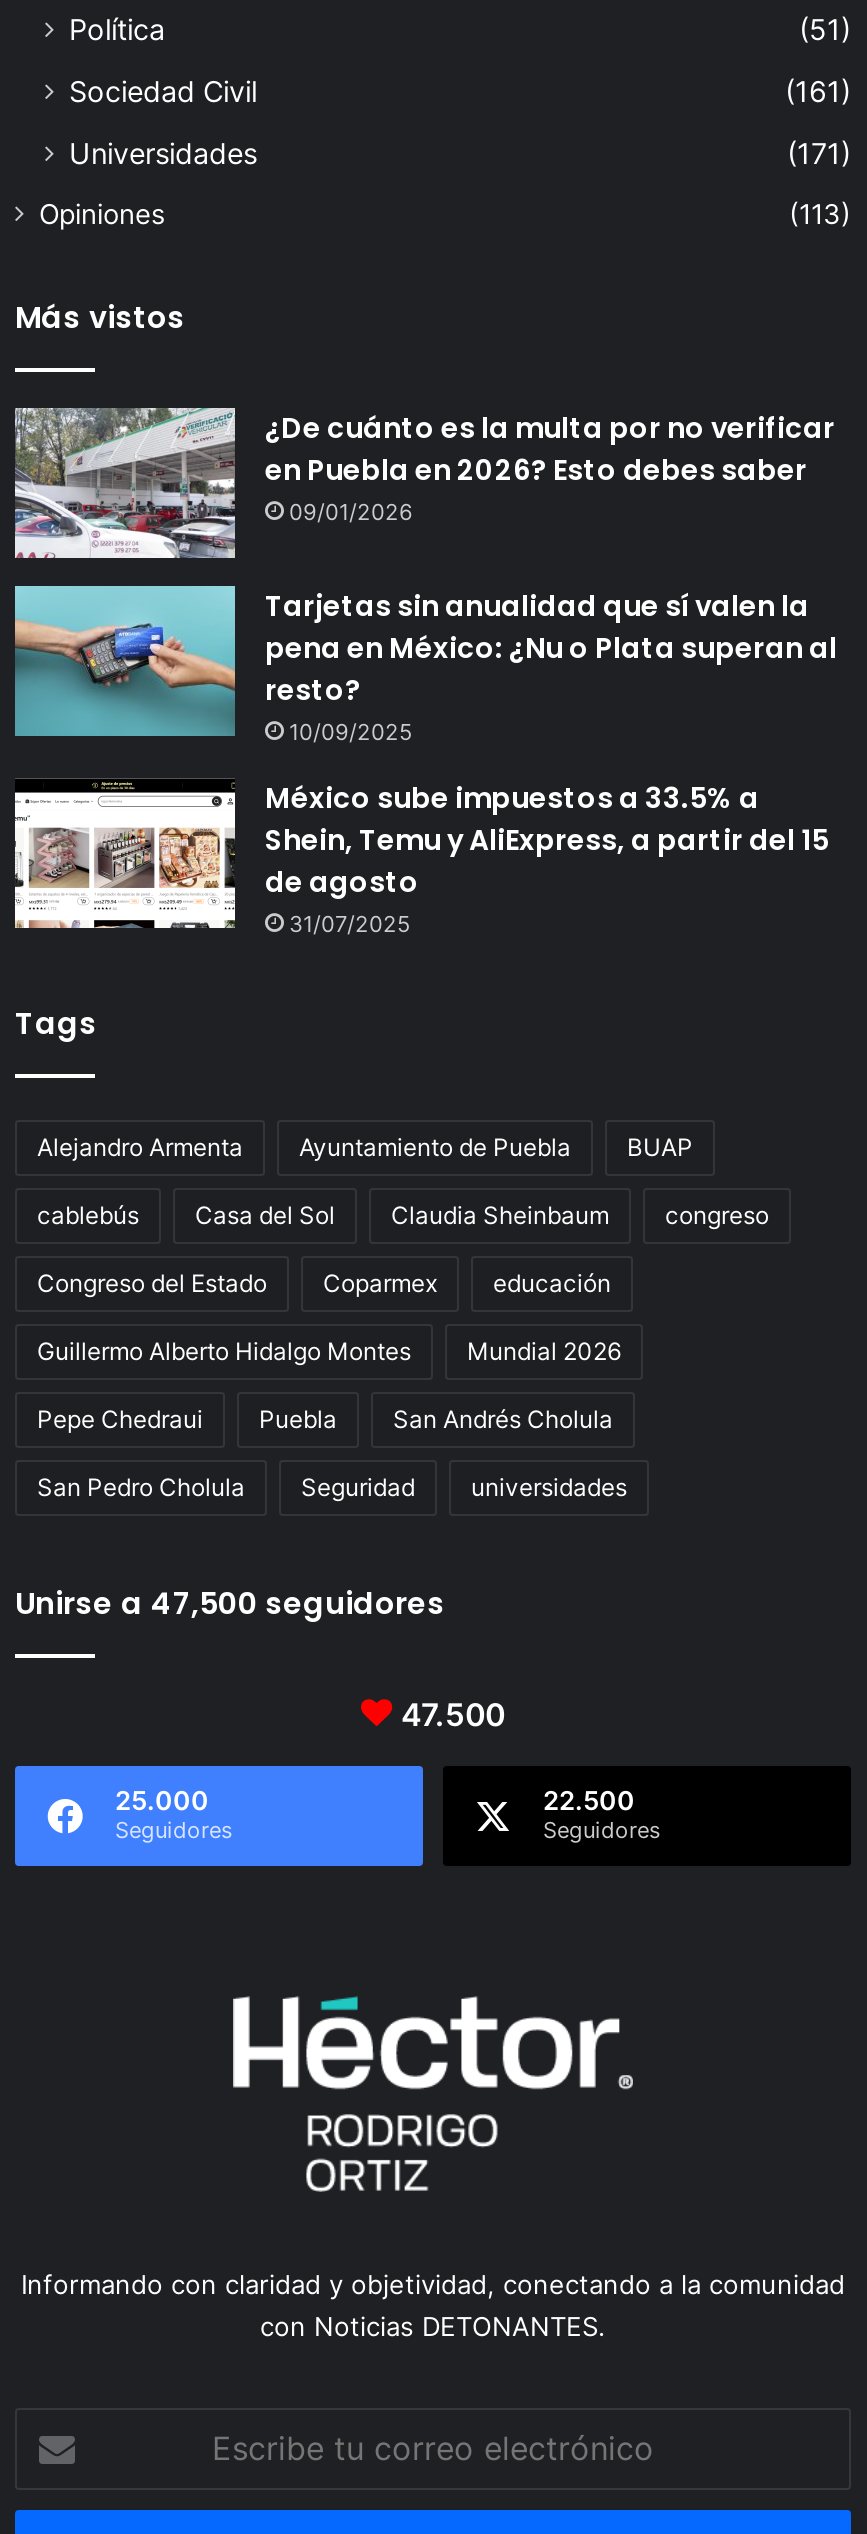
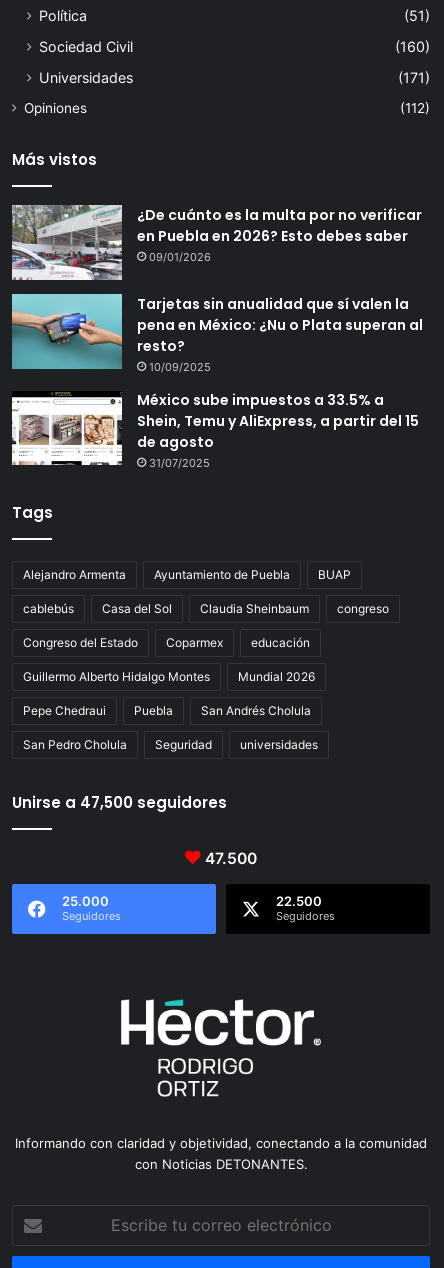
- (161)
+ (160)

- (113)
+ (112)
